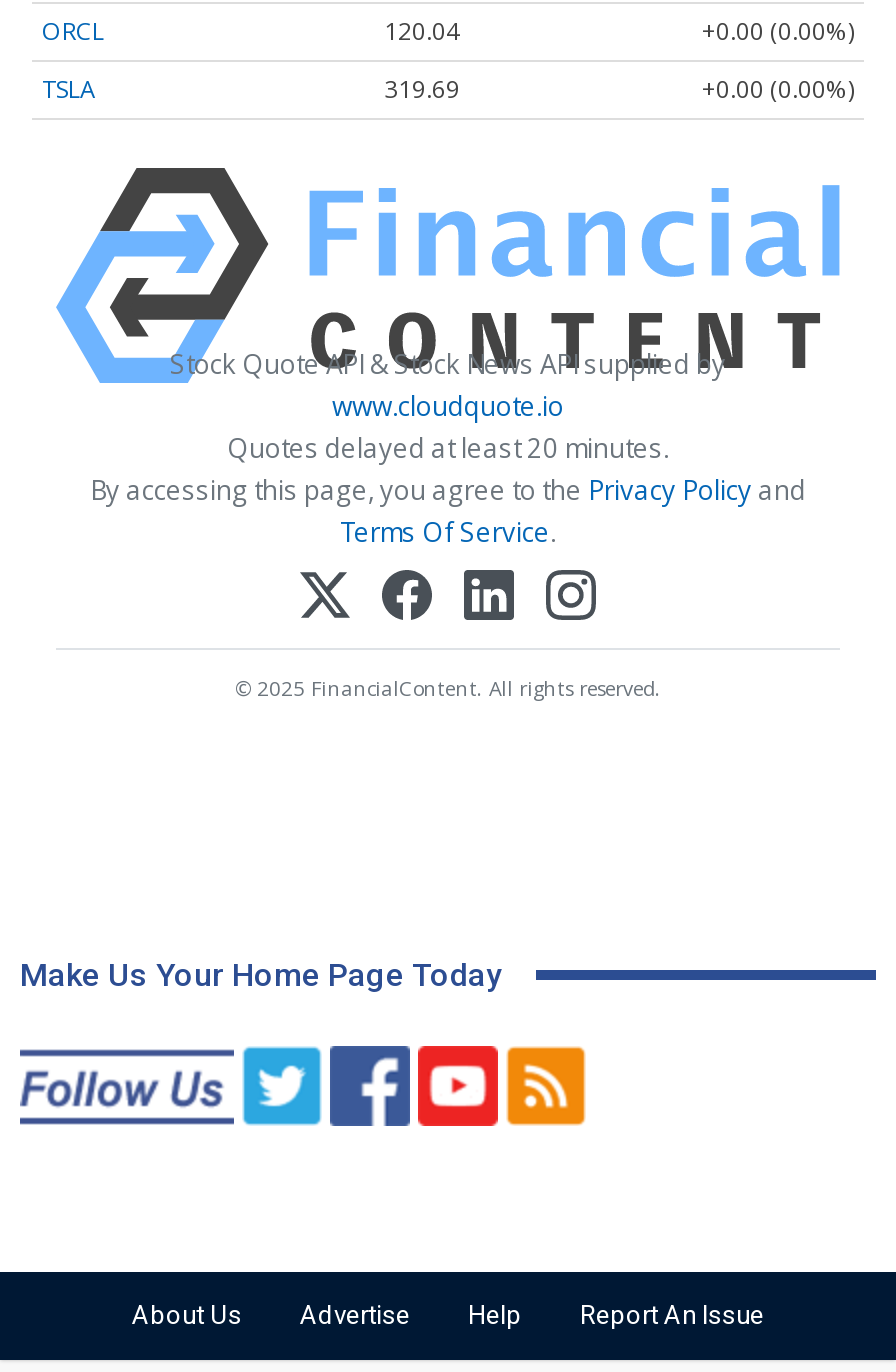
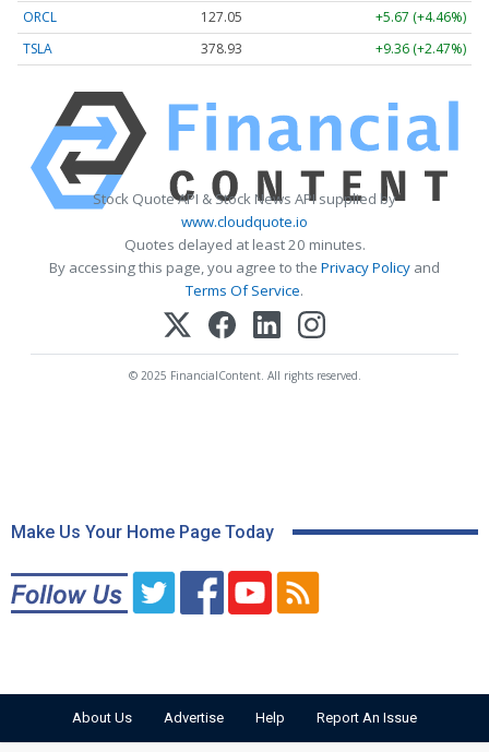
- 120.04
+ 127.05

- +0.00 (0.00%)
+ +5.67 (+4.46%)

- 319.69
+ 378.93

- +0.00 (0.00%)
+ +9.36 (+2.47%)
